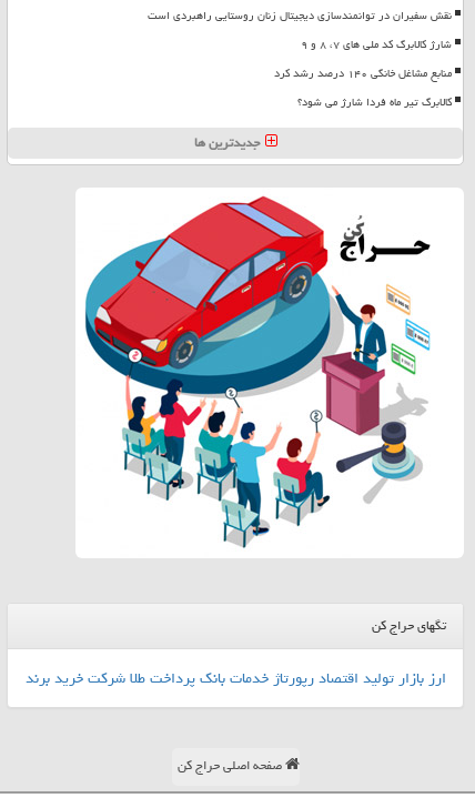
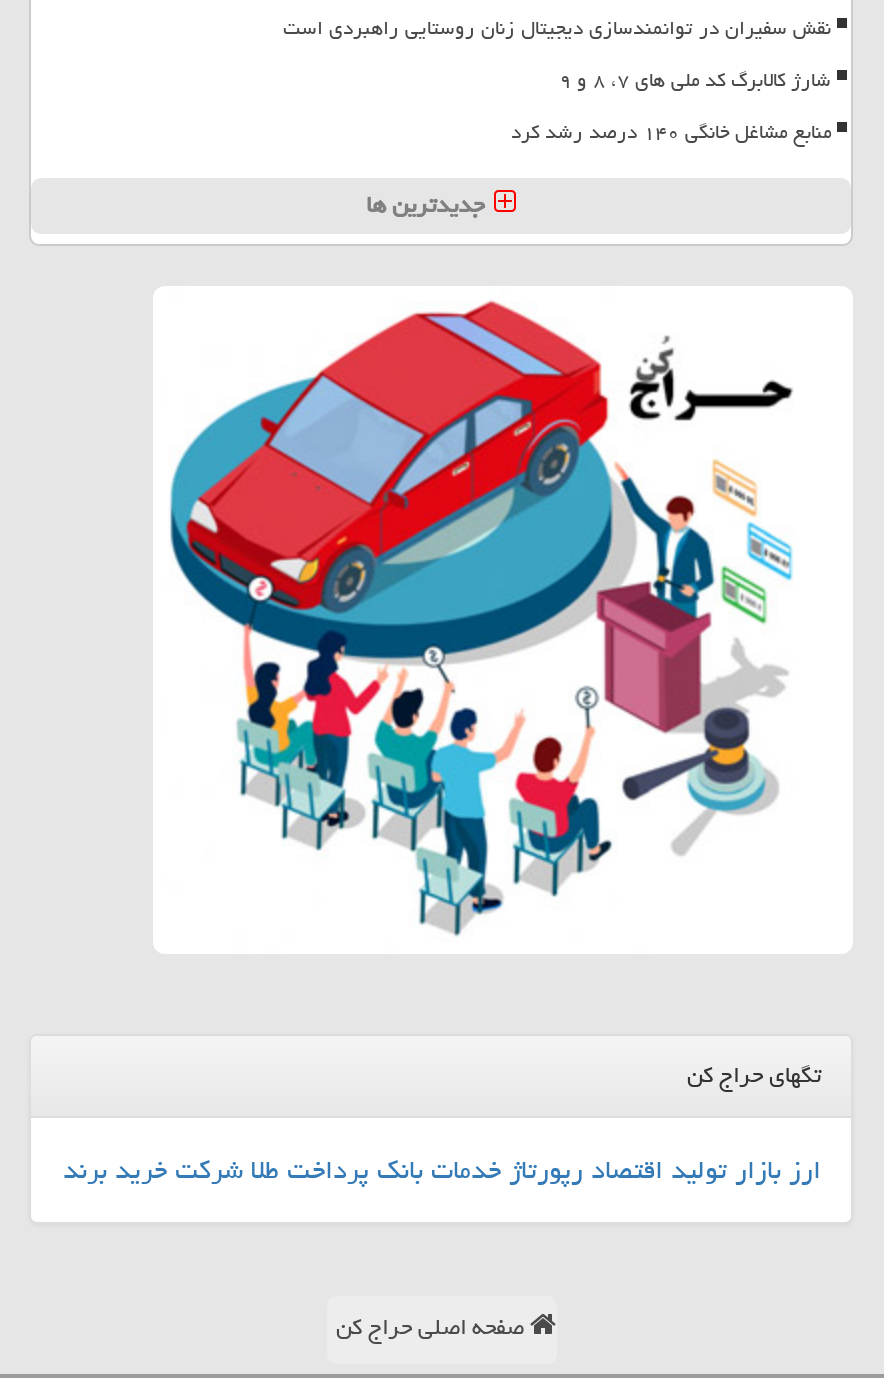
- کالابرگ تیر ماه فردا شارژ می شود؟
